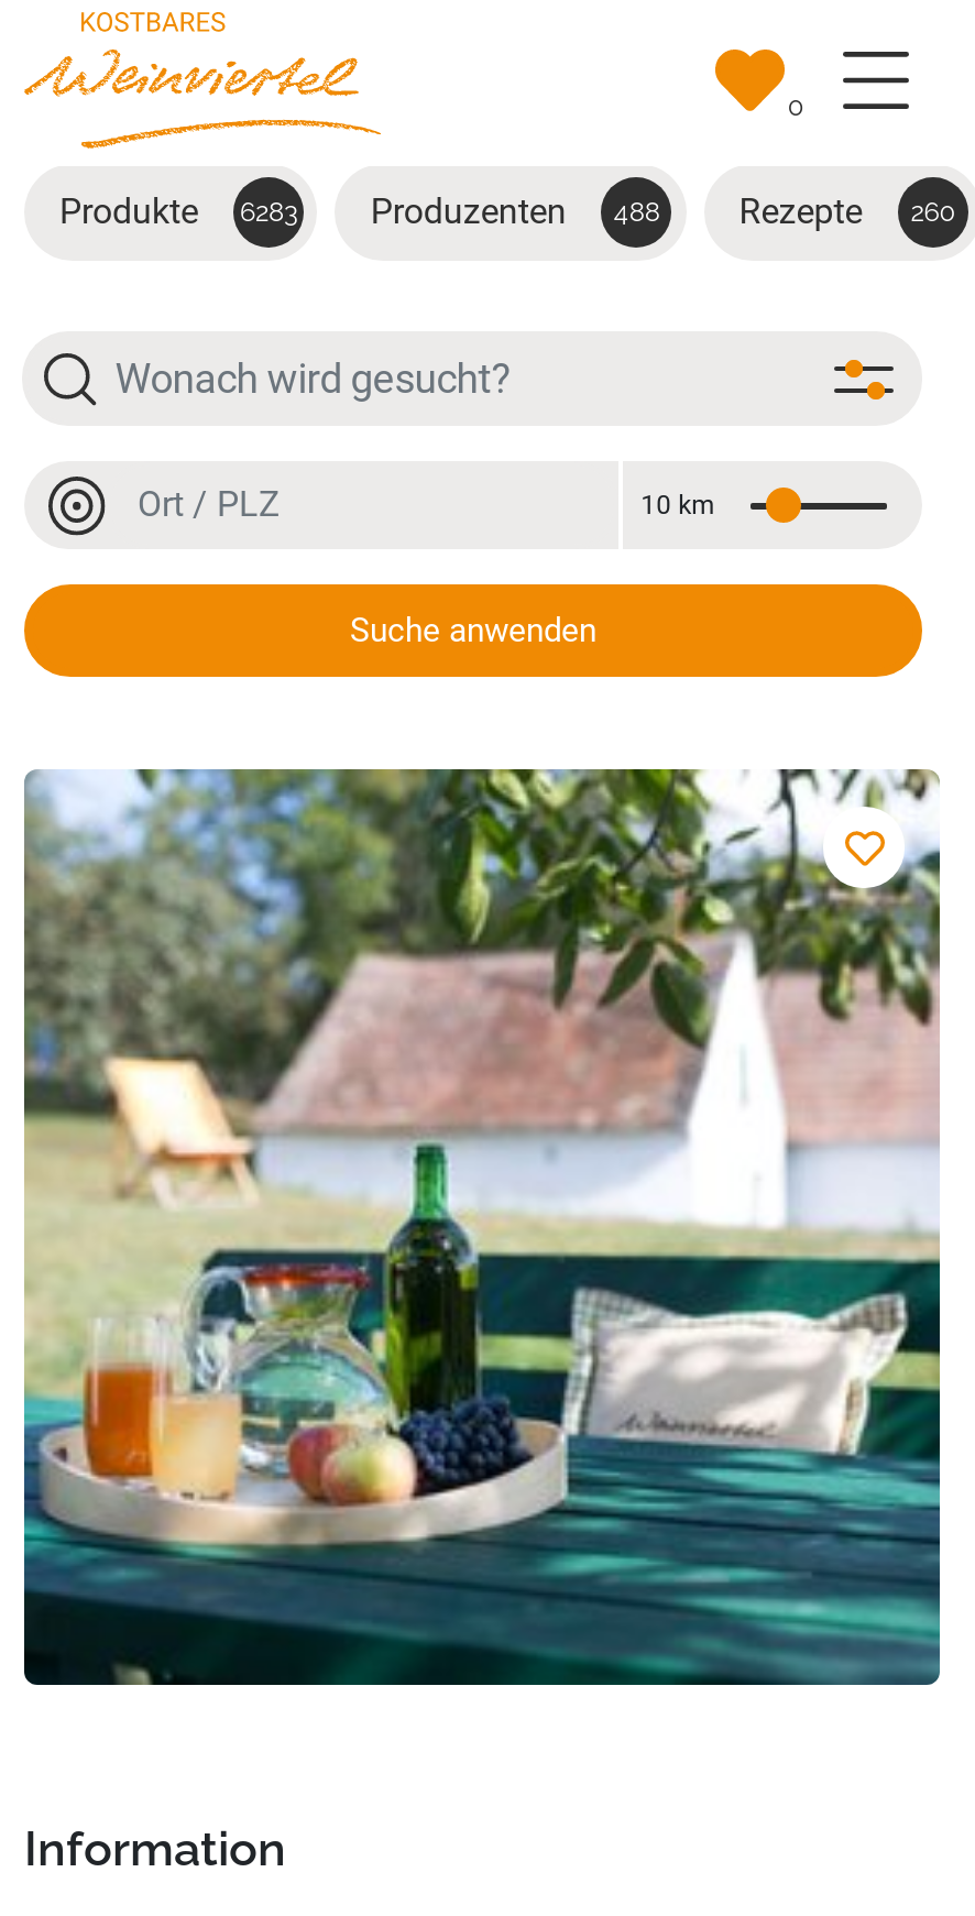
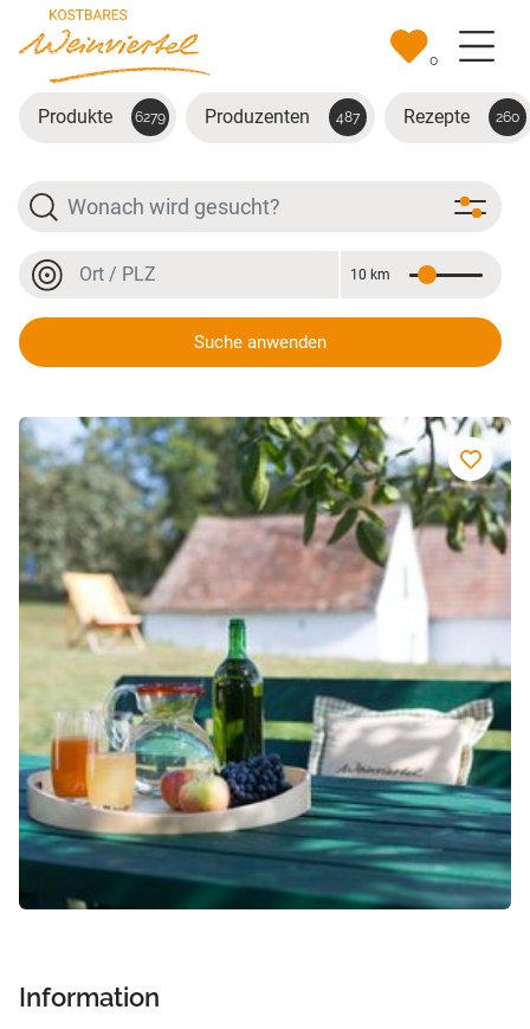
- Produkte 6283
+ Produkte 6279

- Produzenten 488
+ Produzenten 487
